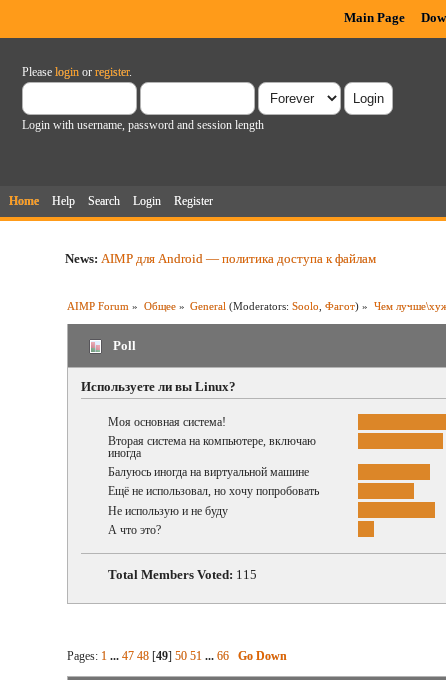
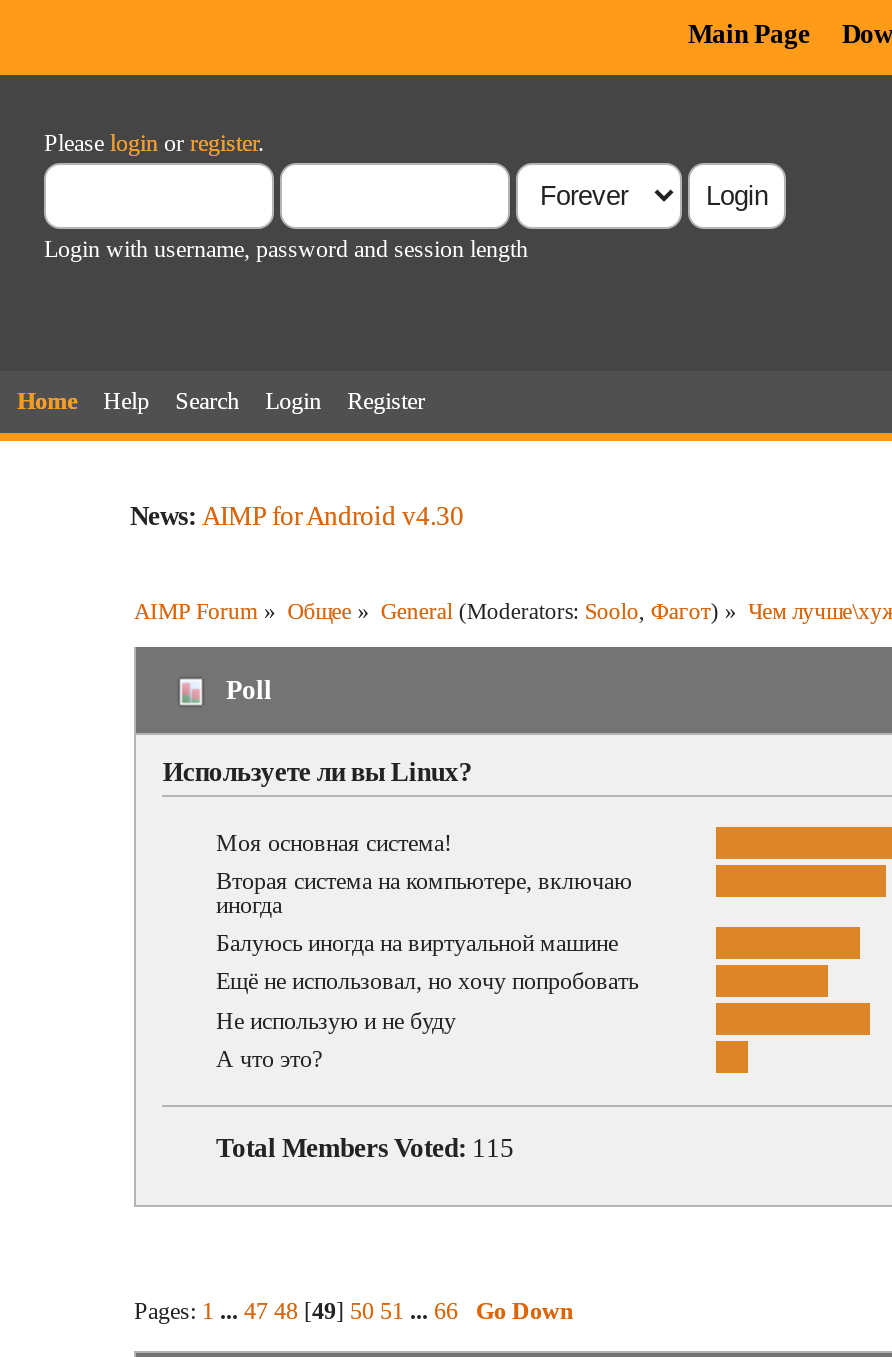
- News: AIMP для Android — политика доступа к файлам
+ News: AIMP for Android v4.30
